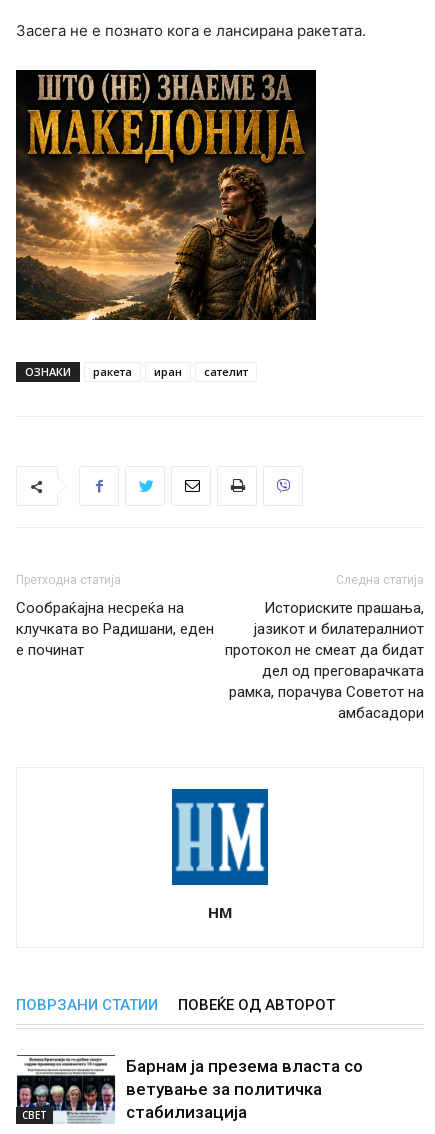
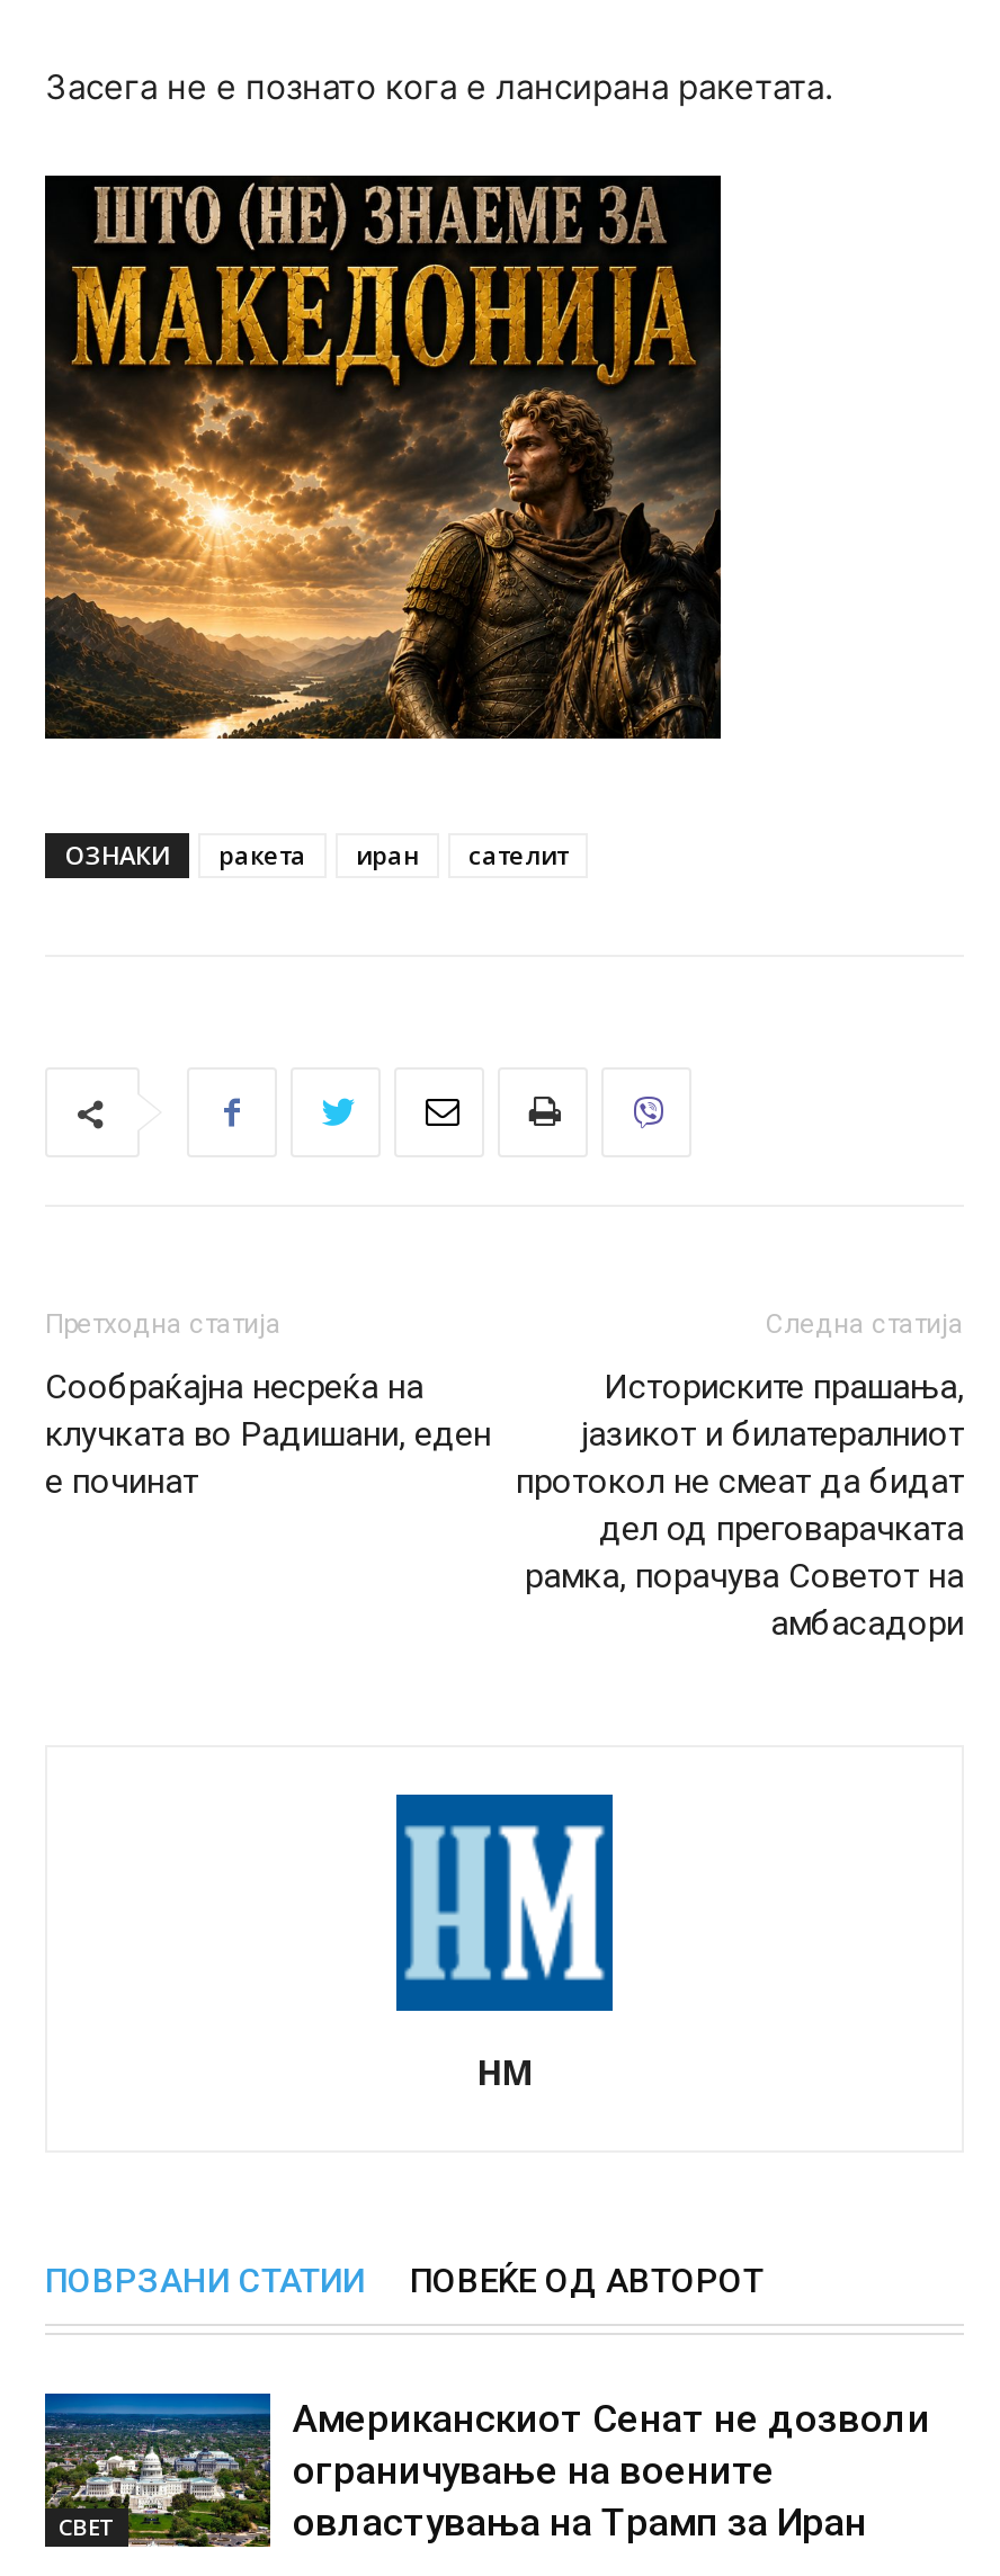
- [image]
- Барнам ја презема власта со
- ветување за политичка
- стабилизација
+ [image]
+ Американскиот Сенат не дозволи
+ ограничување на воените
+ овластувања на Трамп за Иран
